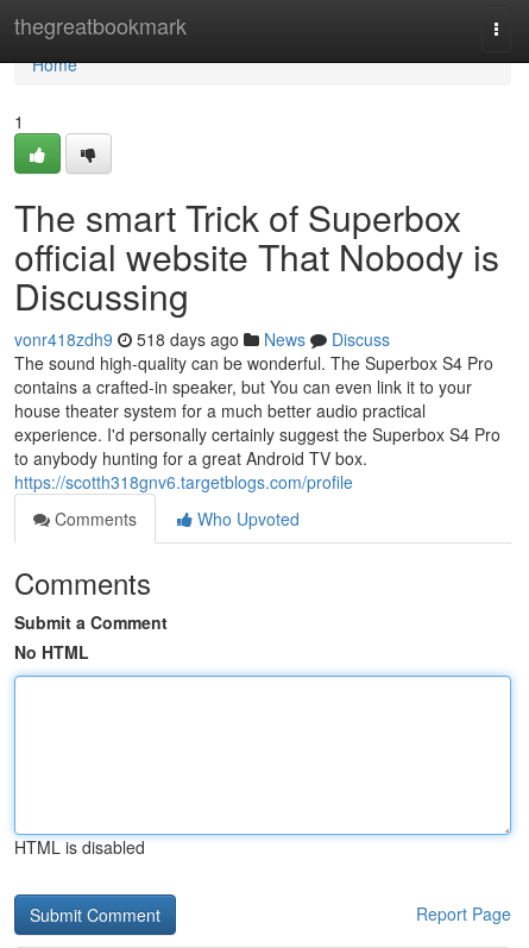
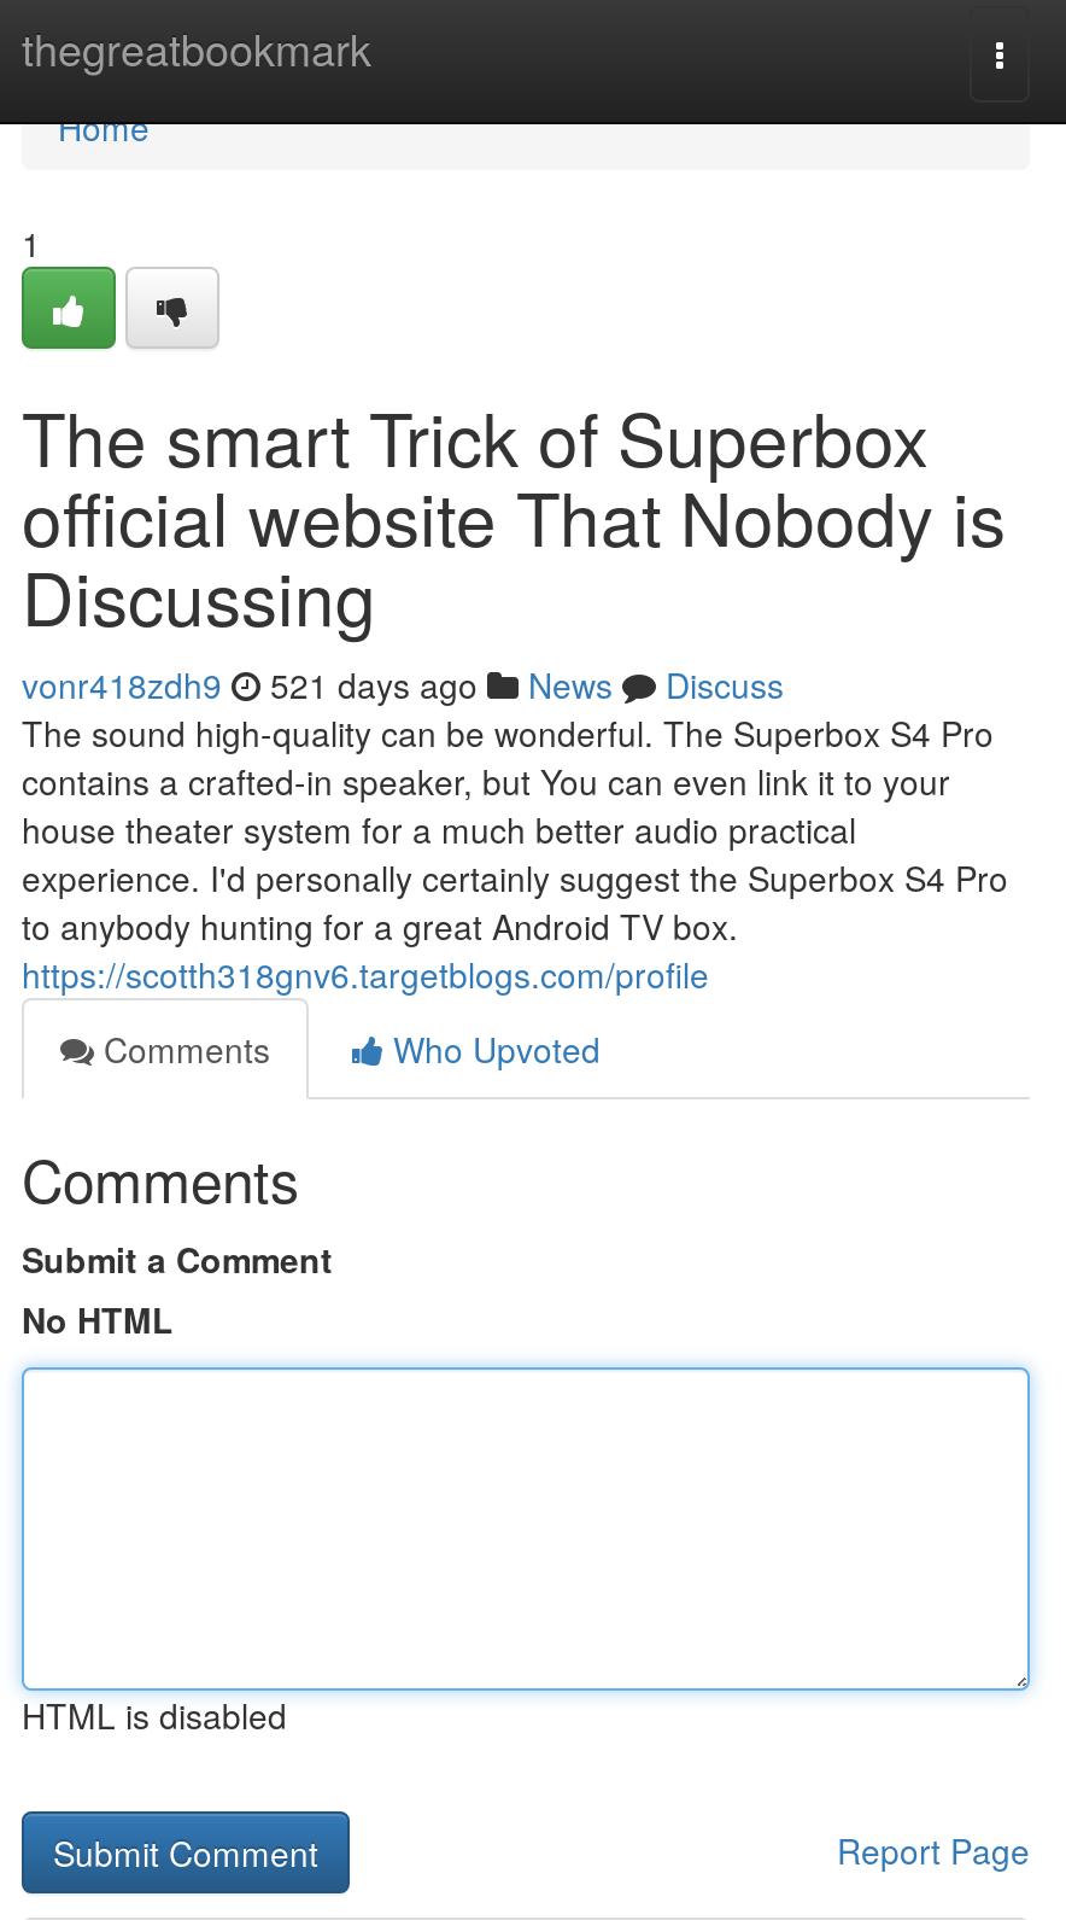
- vonr418zdh9 518 days ago News Discuss
+ vonr418zdh9 521 days ago News Discuss
